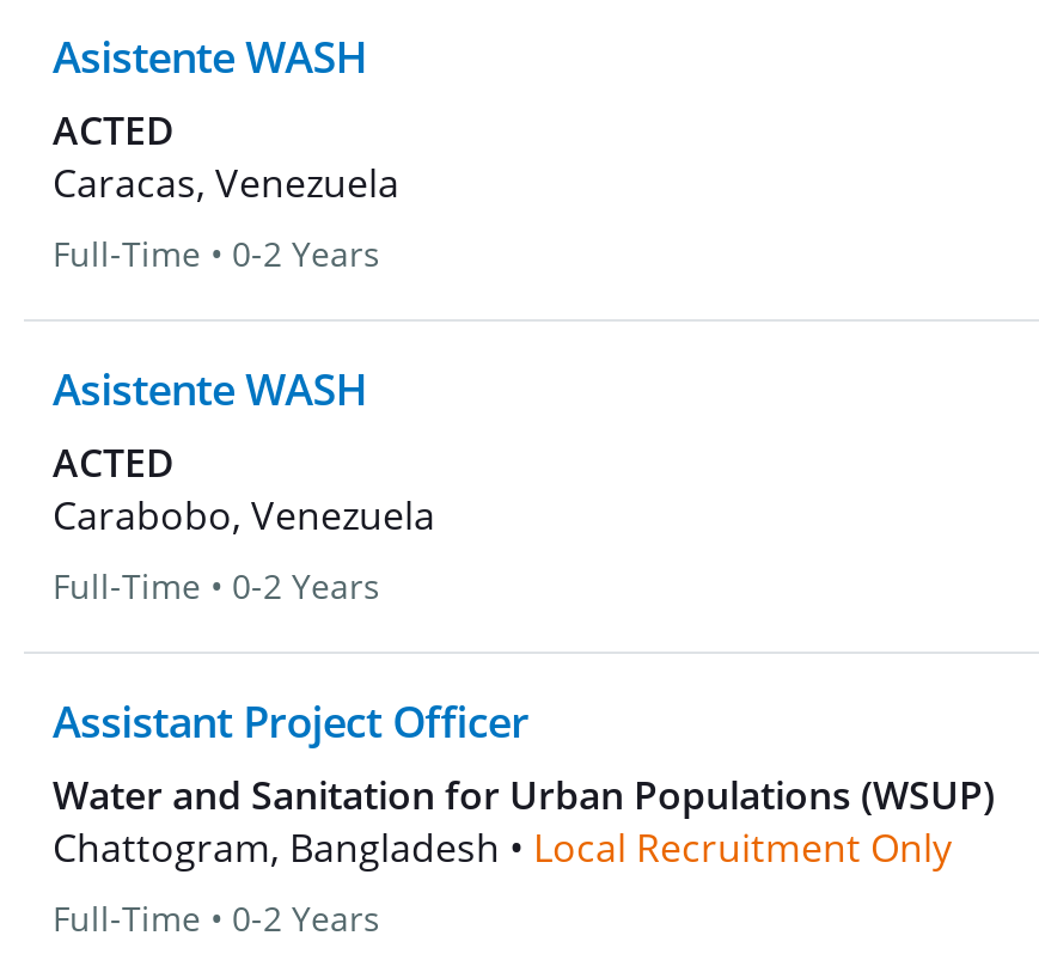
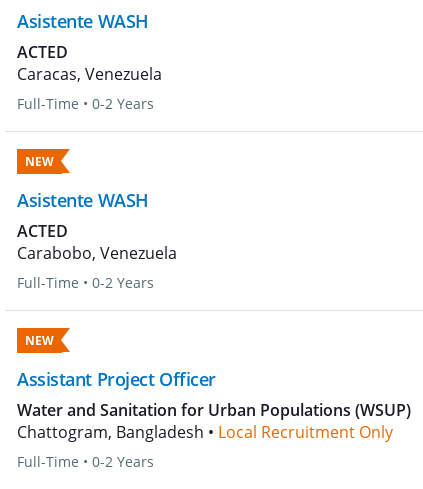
+ NEW

+ NEW
